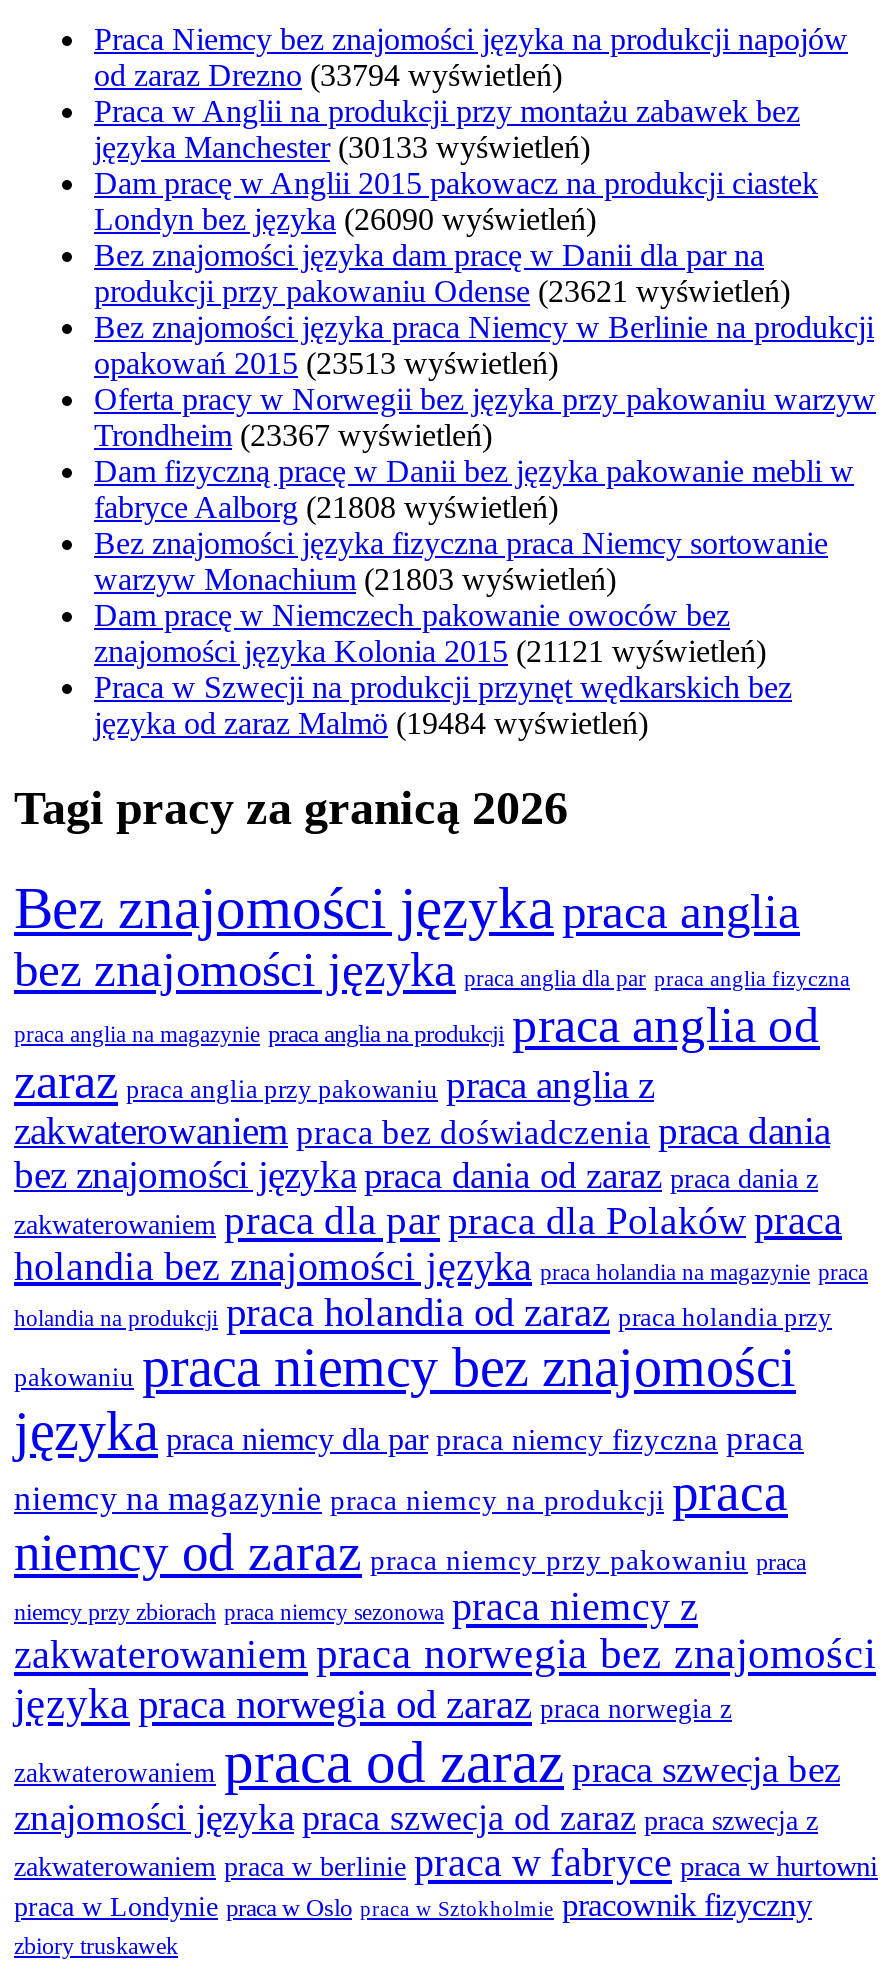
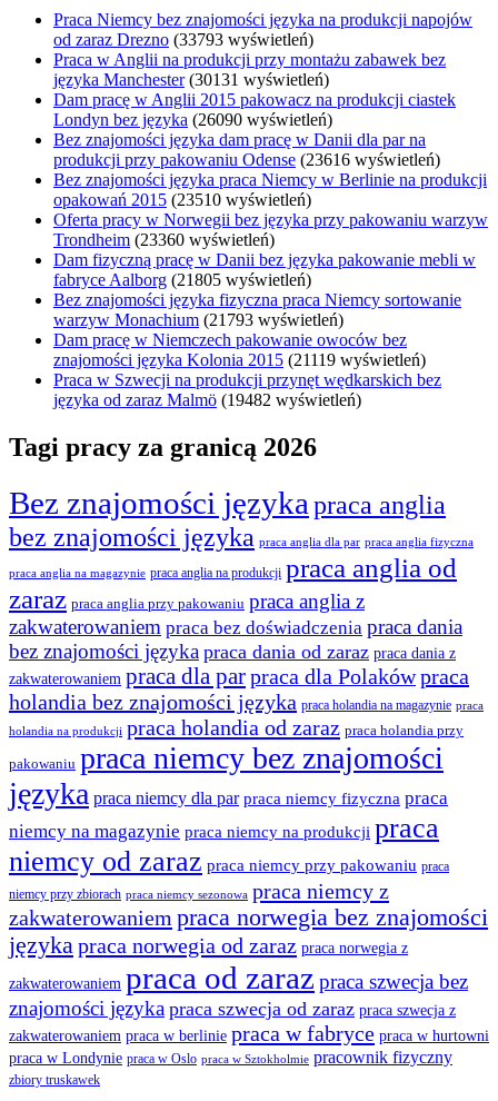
- od zaraz Drezno (33794 wyświetleń)
+ od zaraz Drezno (33793 wyświetleń)

- języka Manchester(30133 wyświetleń)
+ języka Manchester(30131 wyświetleń)

- produkcji przy pakowaniu Odense (23621 wyświetleń)
+ produkcji przy pakowaniu Odense (23616 wyświetleń)

- opakowań 2015(23513 wyświetleń)
+ opakowań 2015(23510 wyświetleń)

- Trondheim (23367 wyświetleń)
+ Trondheim (23360 wyświetleń)

- fabryce Aalborg (21808 wyświetleń)
+ fabryce Aalborg (21805 wyświetleń)

- warzyw Monachium (21803 wyświetleń)
+ warzyw Monachium (21793 wyświetleń)

- znajomości języka Kolonia 2015 (21121 wyświetleń)
+ znajomości języka Kolonia 2015 (21119 wyświetleń)

- języka od zaraz Malmö (19484 wyświetleń)
+ języka od zaraz Malmö (19482 wyświetleń)
